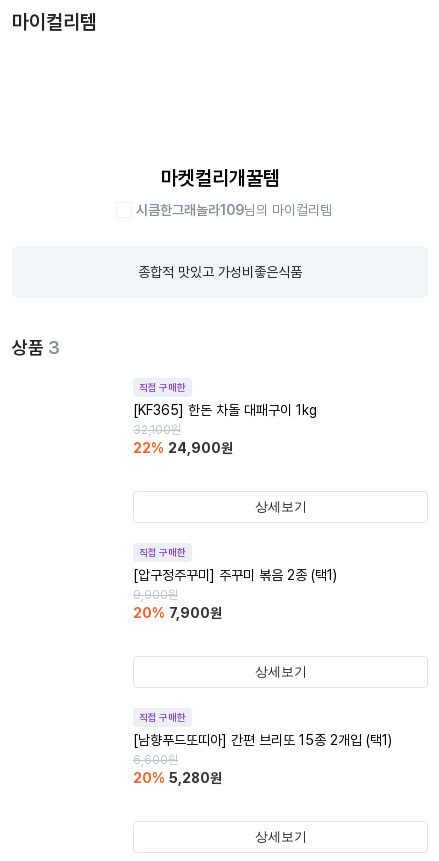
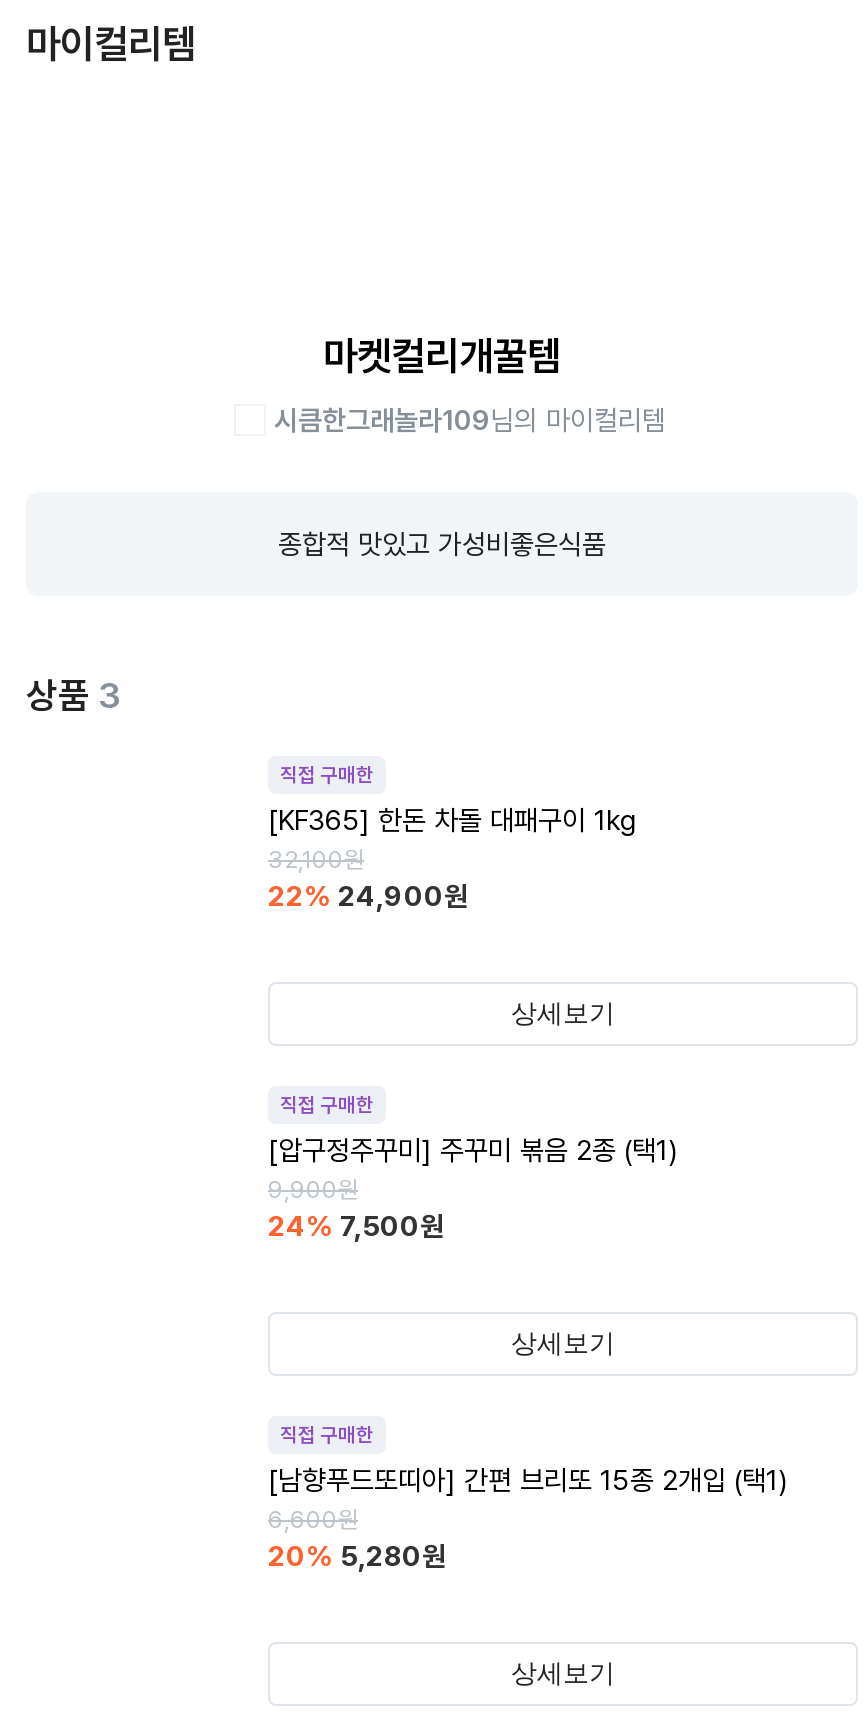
- 20% 7,900원
+ 24% 7,500원
